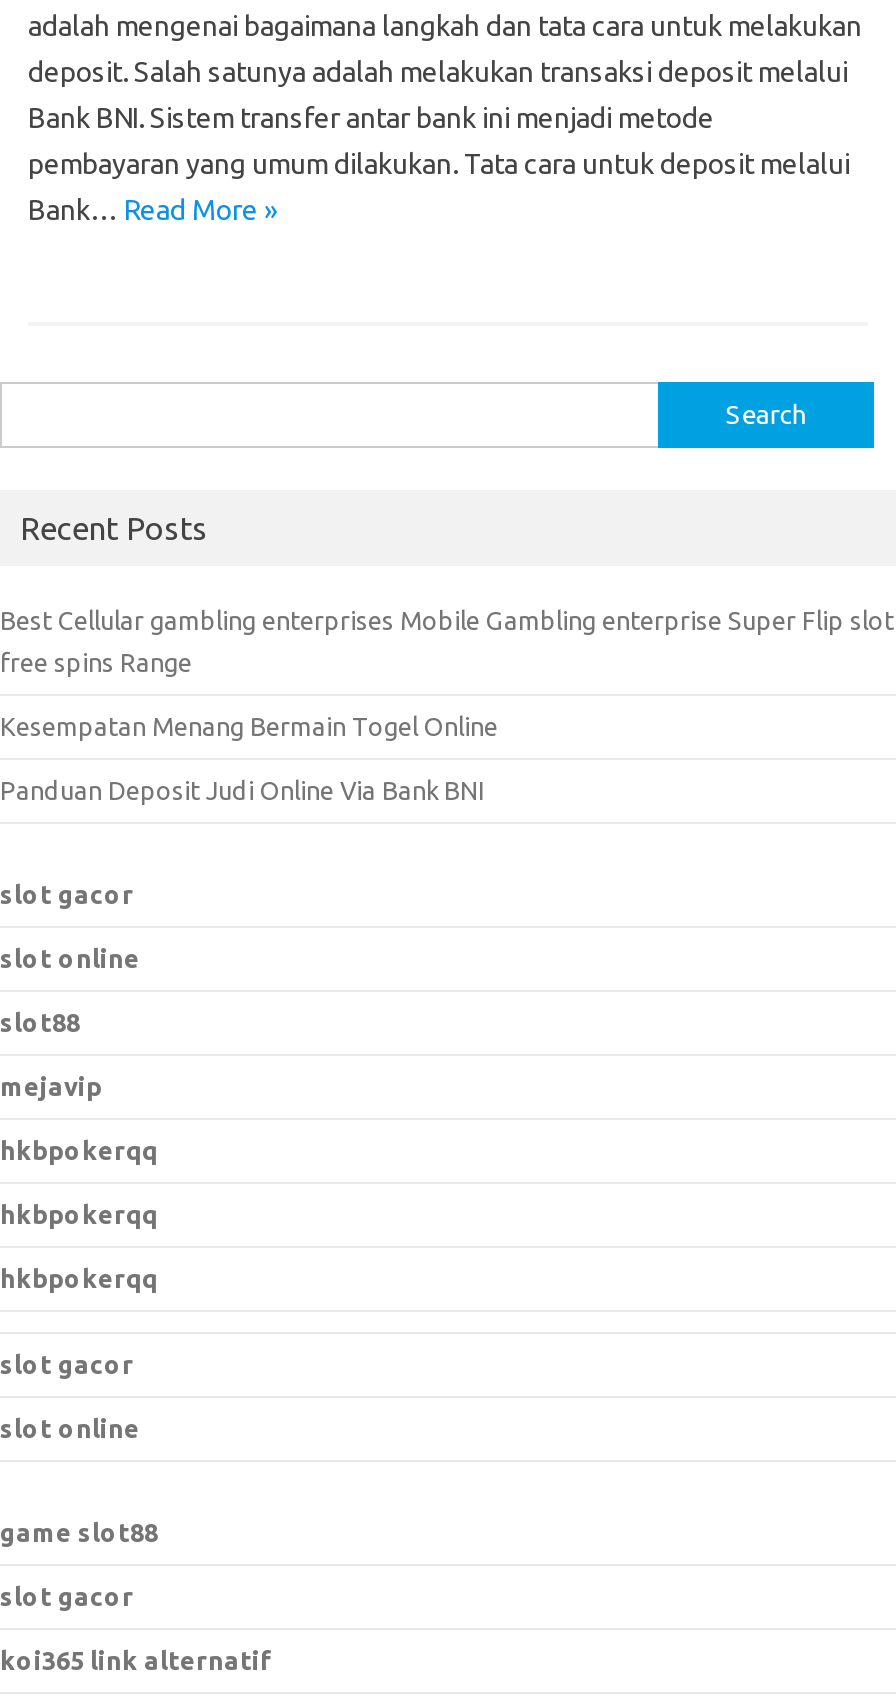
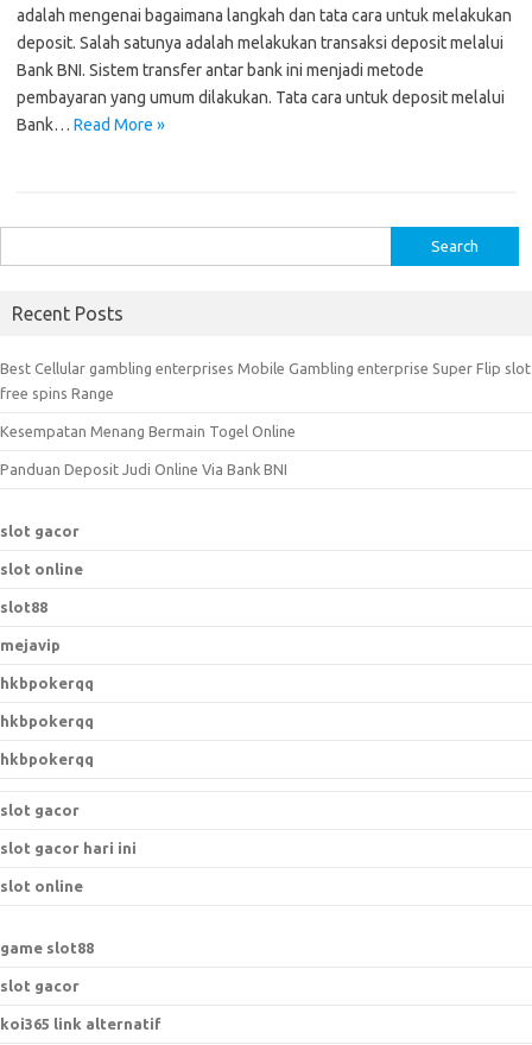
+ slot gacor hari ini
